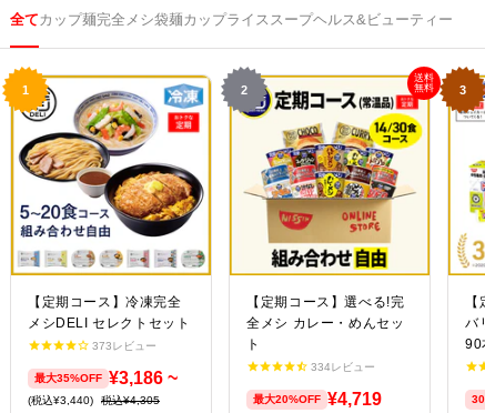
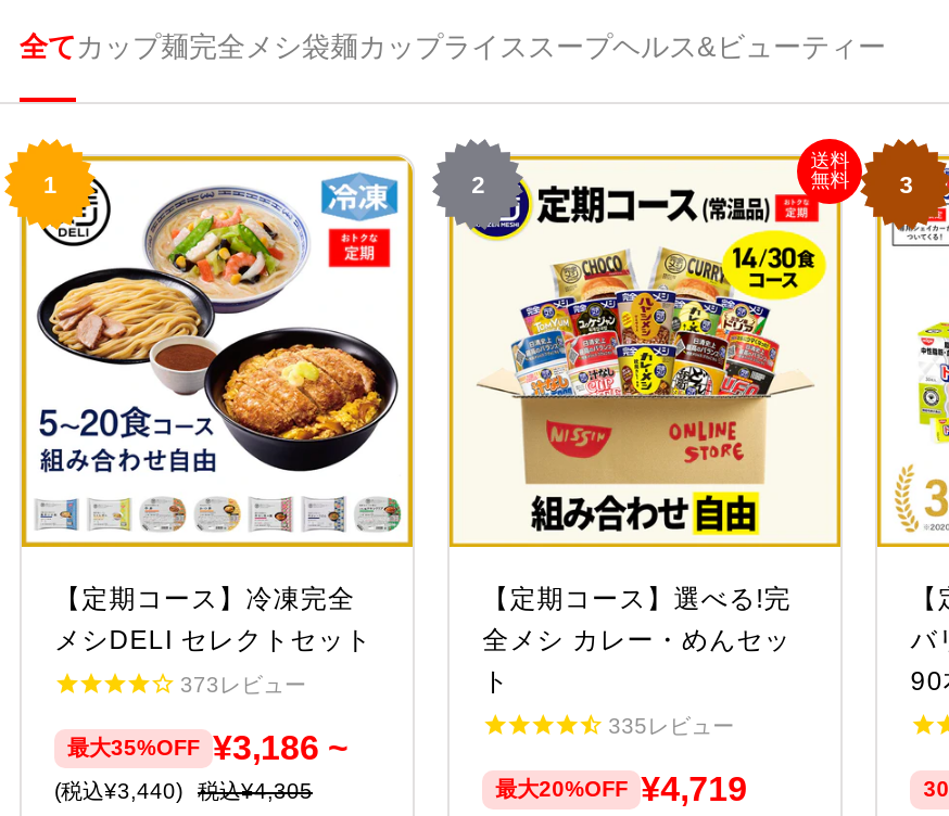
- 334
+ 335
